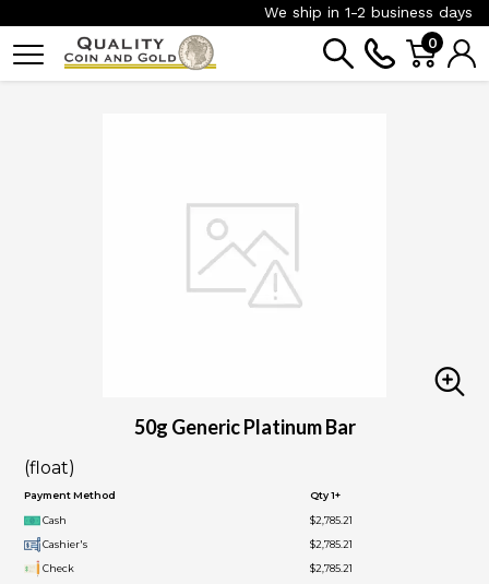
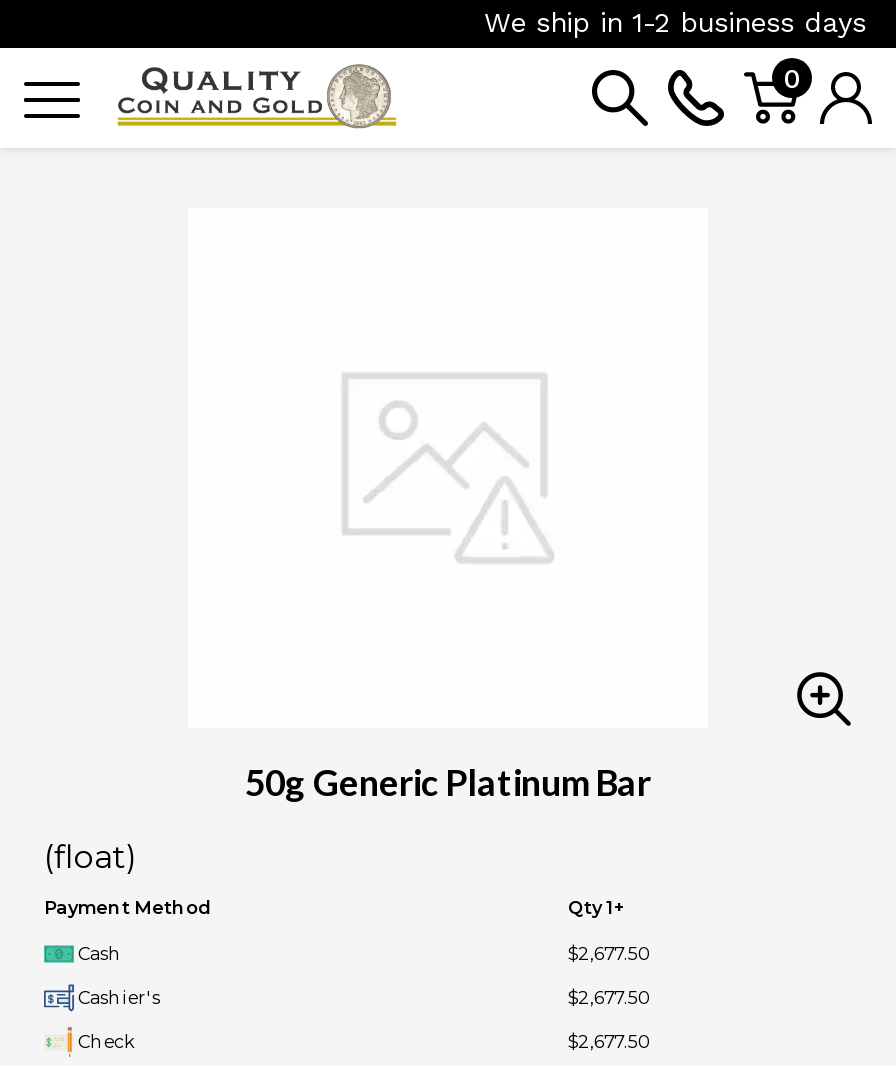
- $2,785.21
+ $2,677.50

- $2,785.21
+ $2,677.50

- $2,785.21
+ $2,677.50
